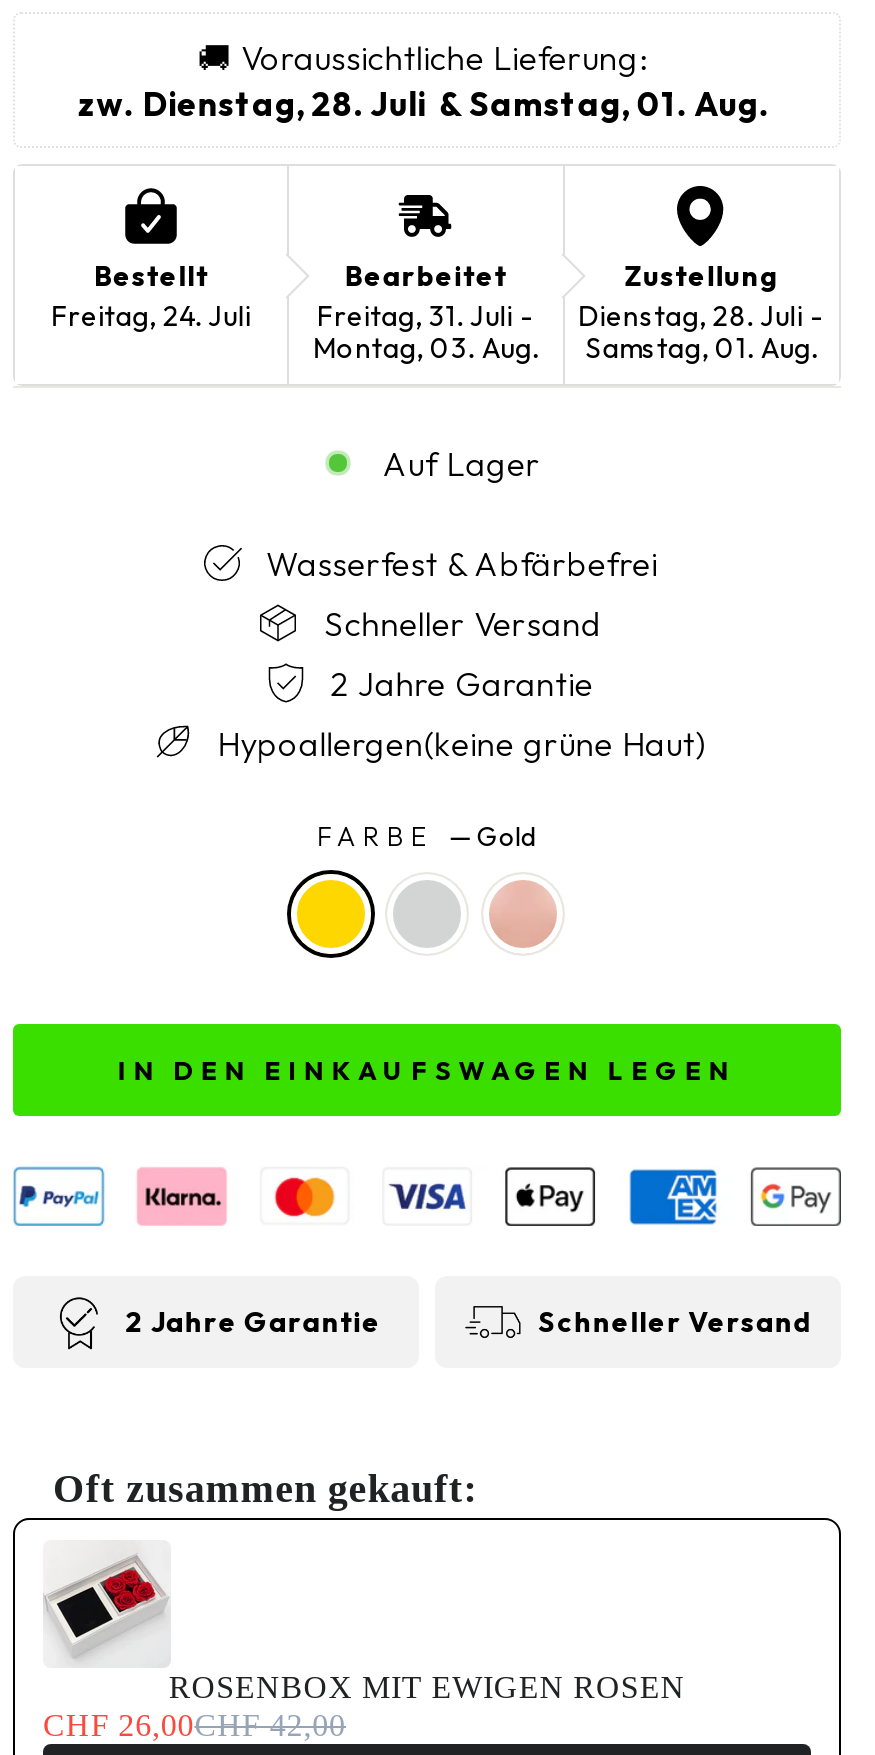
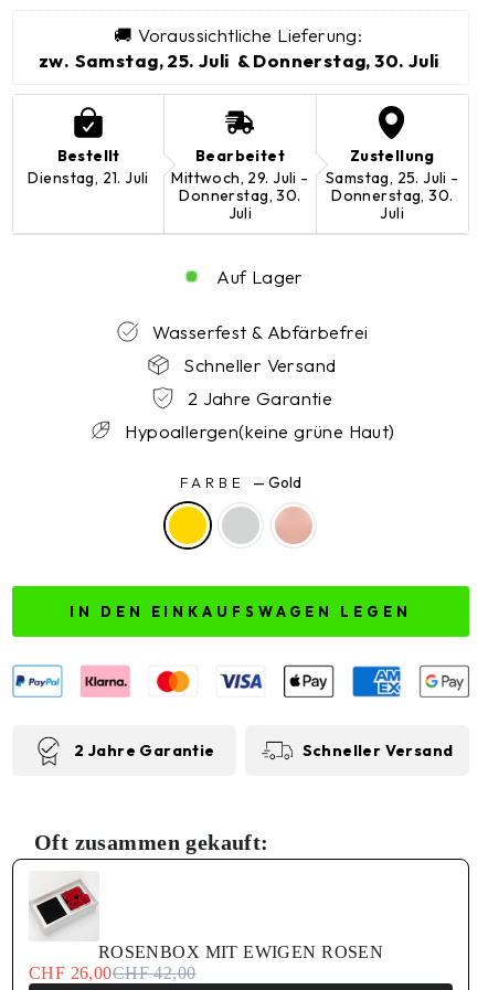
- zw. Dienstag, 28. Juli & Samstag, 01. Aug.
+ zw. Samstag, 25. Juli & Donnerstag, 30. Juli

- Freitag, 24. Juli
+ Dienstag, 21. Juli

- Freitag, 31. Juli -
- Montag, 03. Aug.
+ Mittwoch, 29. Juli -
+ Donnerstag, 30.
+ Juli

- Dienstag, 28. Juli -
- Samstag, 01. Aug.
+ Samstag, 25. Juli -
+ Donnerstag, 30.
+ Juli
